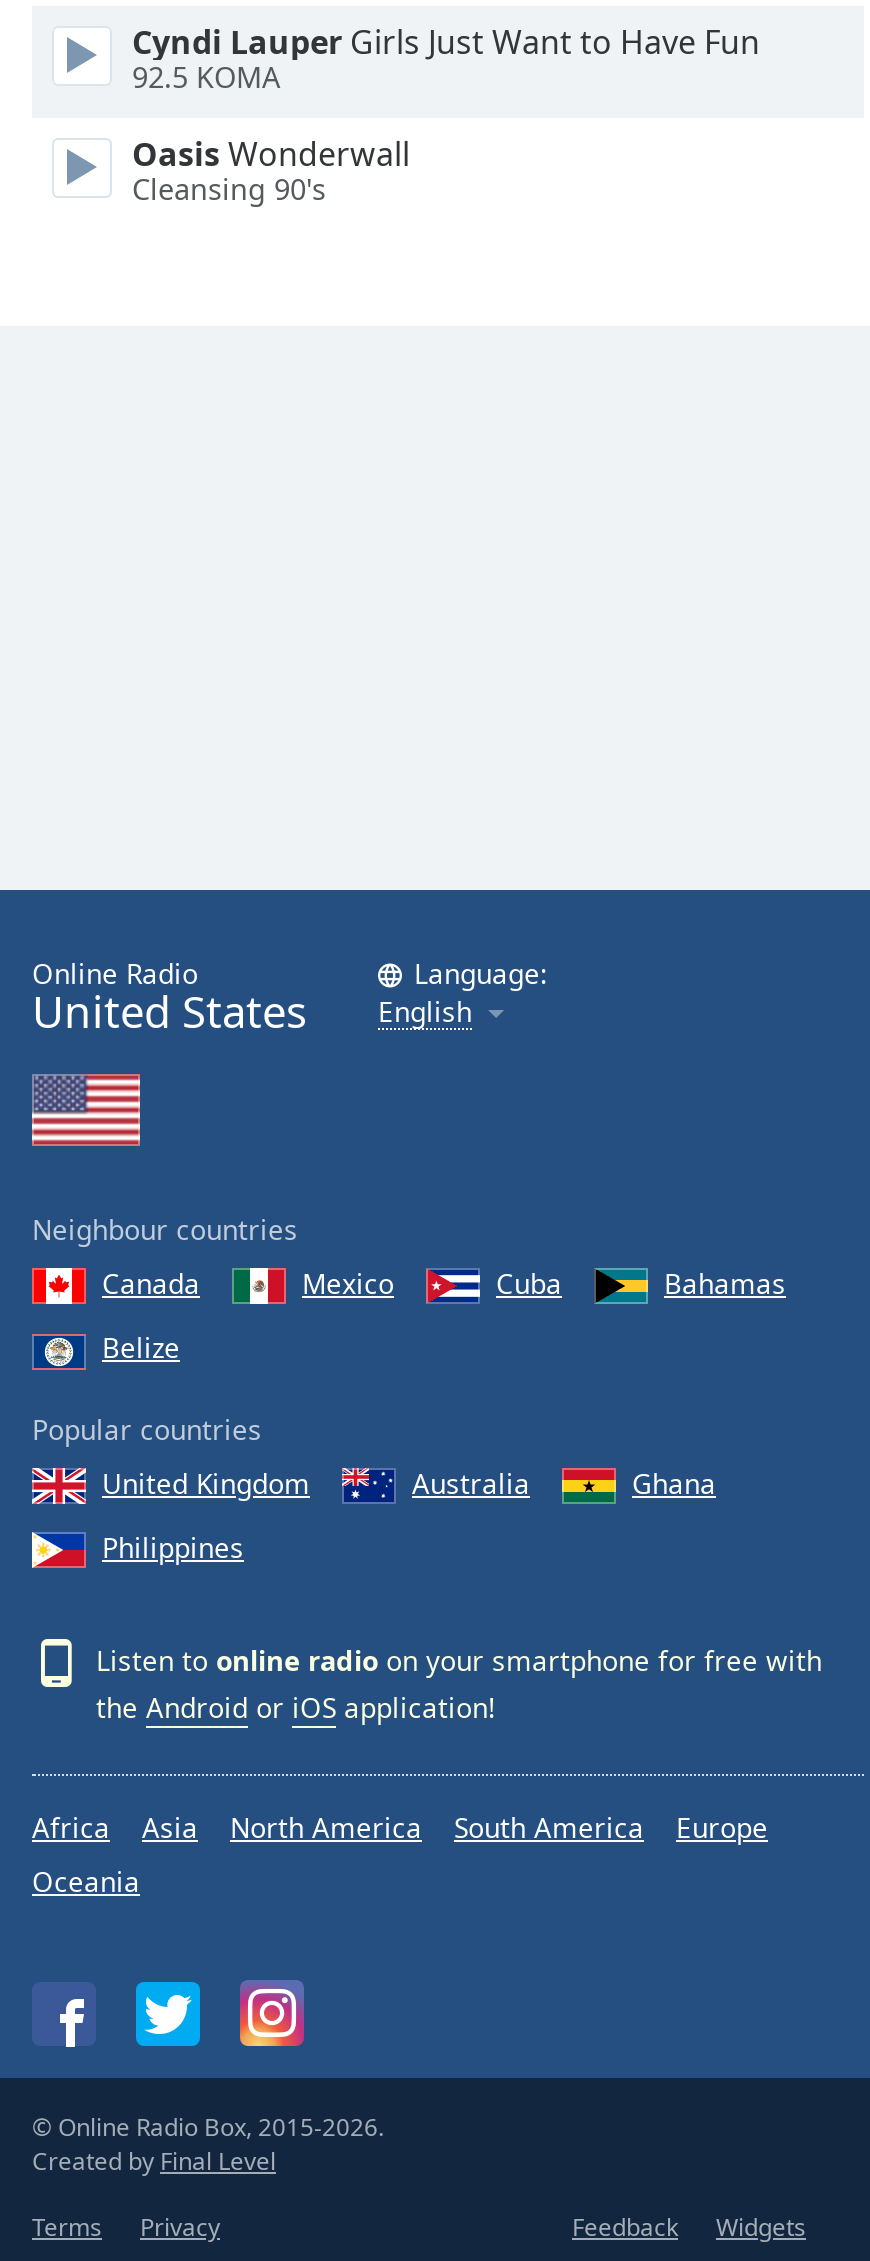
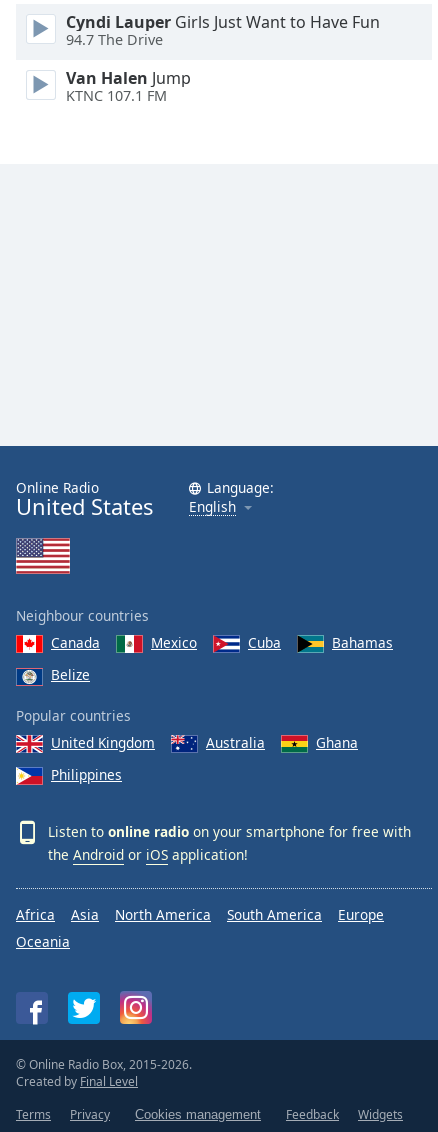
- 92.5 KOMA
+ 94.7 The Drive

- Oasis Wonderwall
- Cleansing 90's
+ Van Halen Jump
+ KTNC 107.1 FM

+ Cookies management
